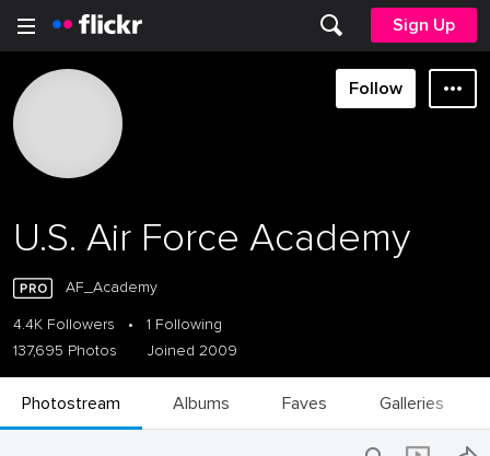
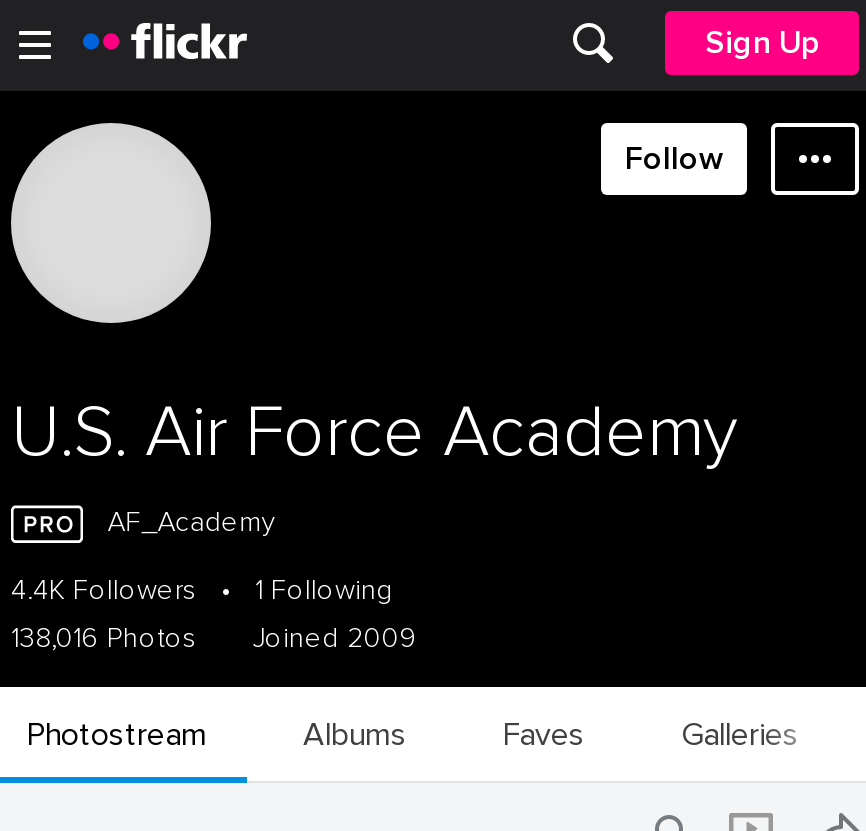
- 137,695 Photos Joined 2009
+ 138,016 Photos Joined 2009
